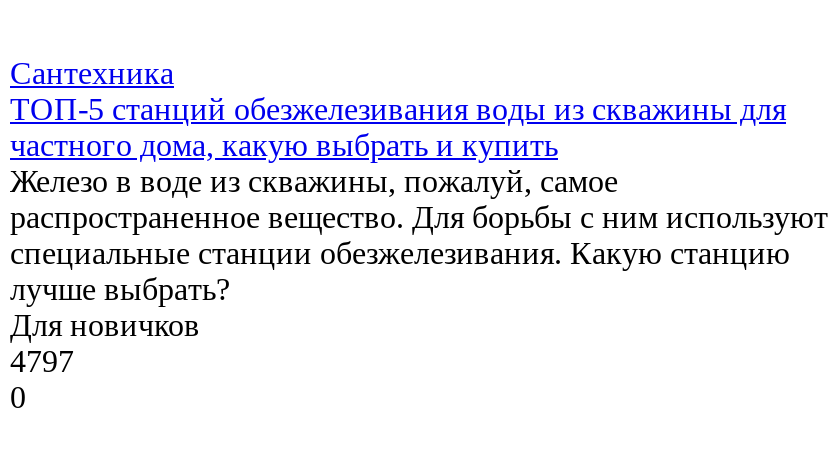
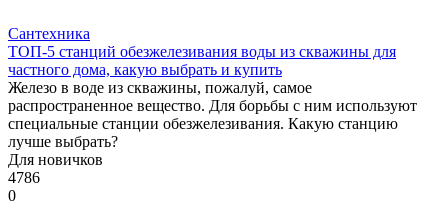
- 4797
+ 4786
